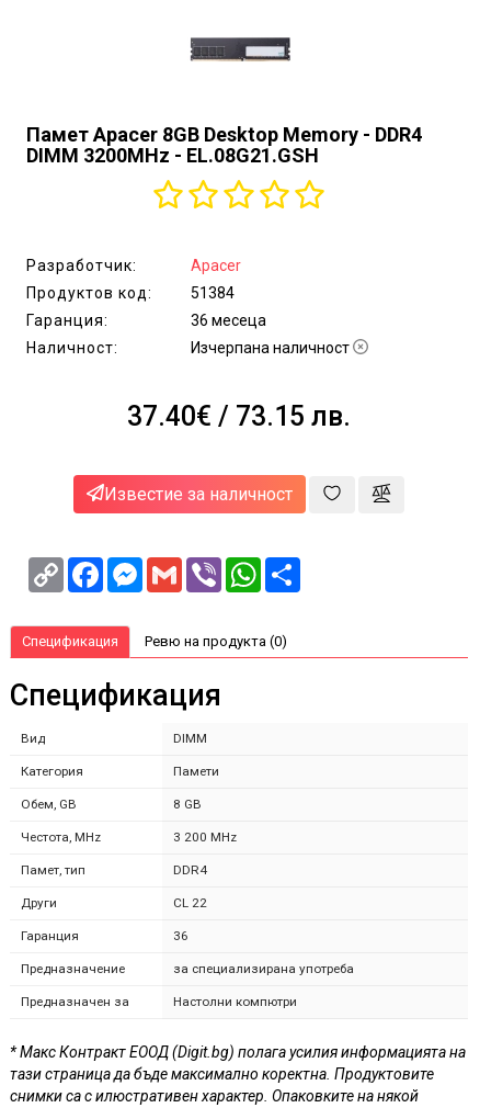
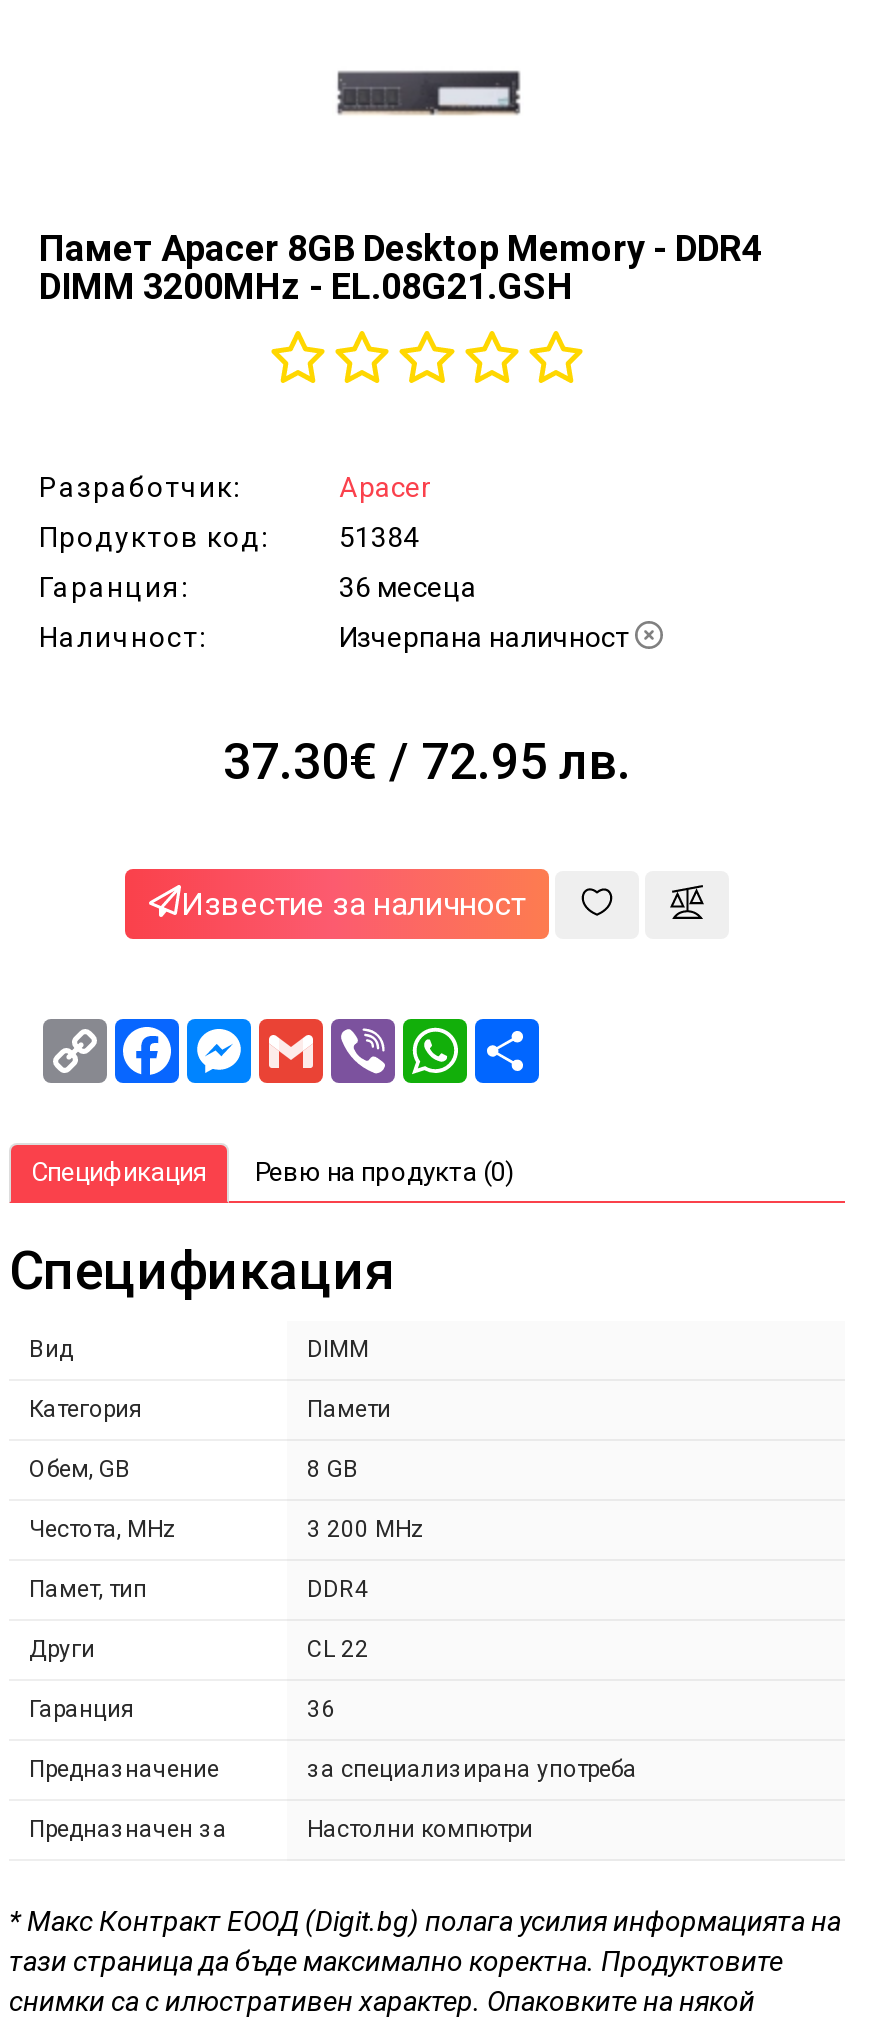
- 37.40€/ 73.15 лв.
+ 37.30€/ 72.95 лв.
